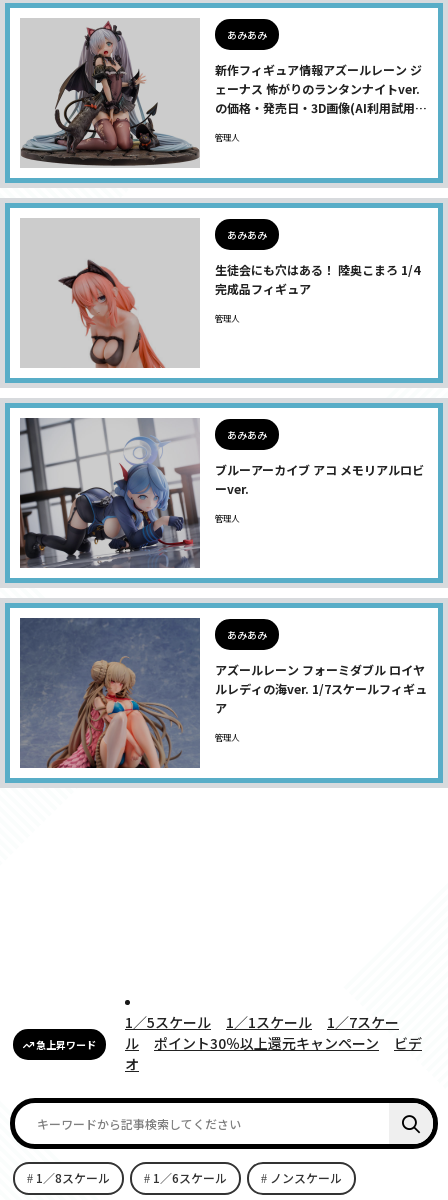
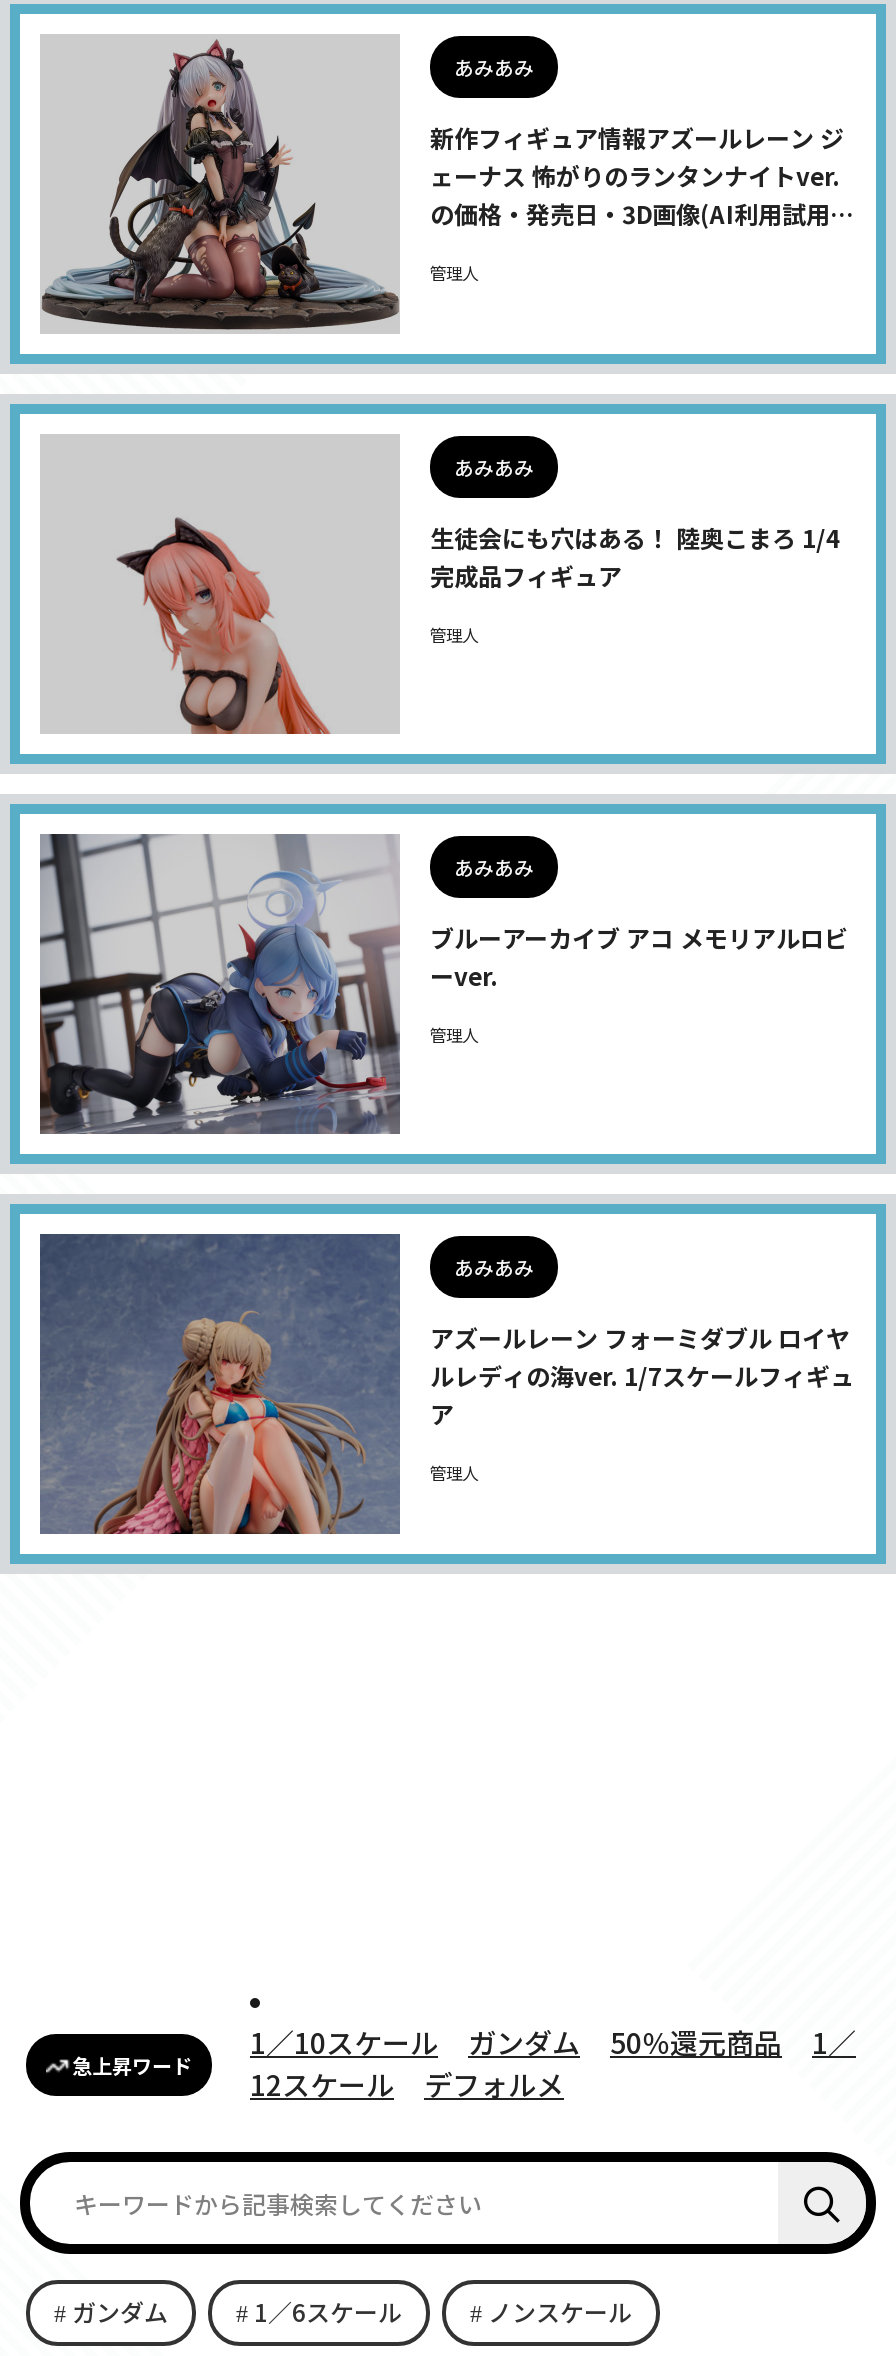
- 1／5スケール
- 1／1スケール
- 1／7スケー
- ル
- ポイント30％以上還元キャンペーン
- ビデ
- オ
+ 1／10スケール
+ ガンダム
+ 50％還元商品
+ 1／
+ 12スケール
+ デフォルメ

- 1／8スケール
+ ガンダム
